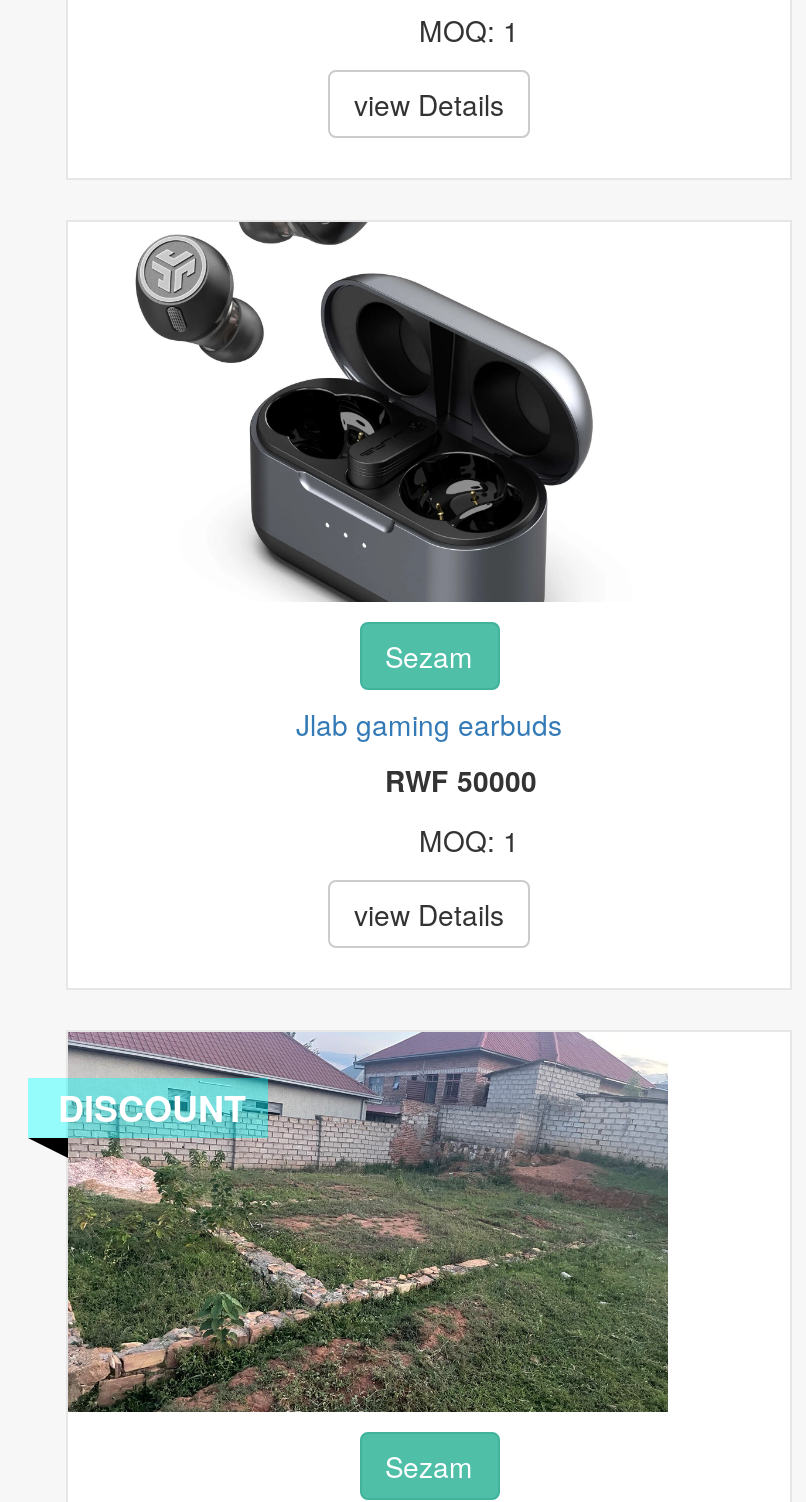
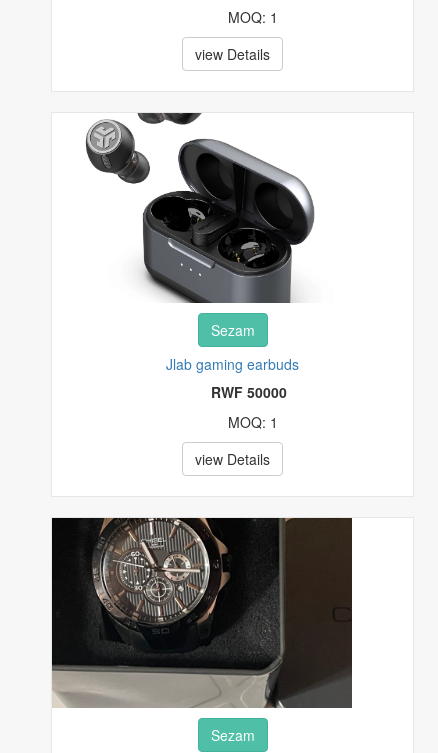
- [image]
+ [image]

- DISCOUNT
